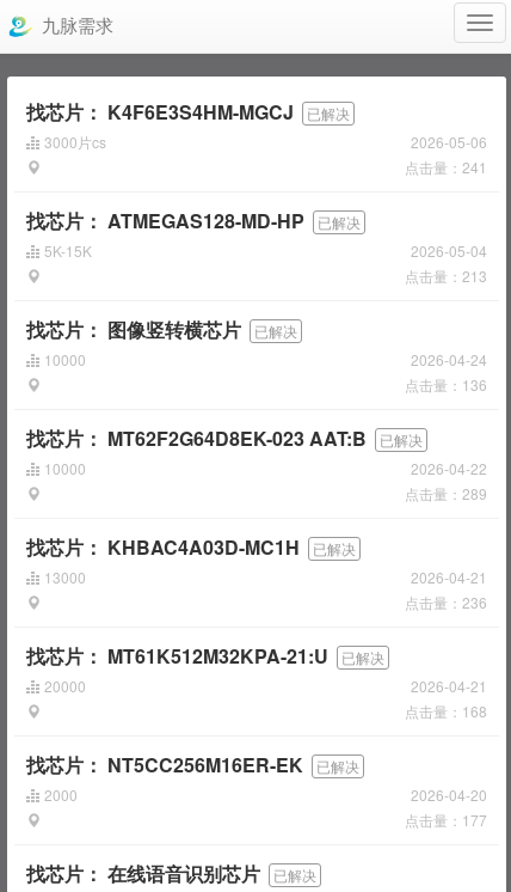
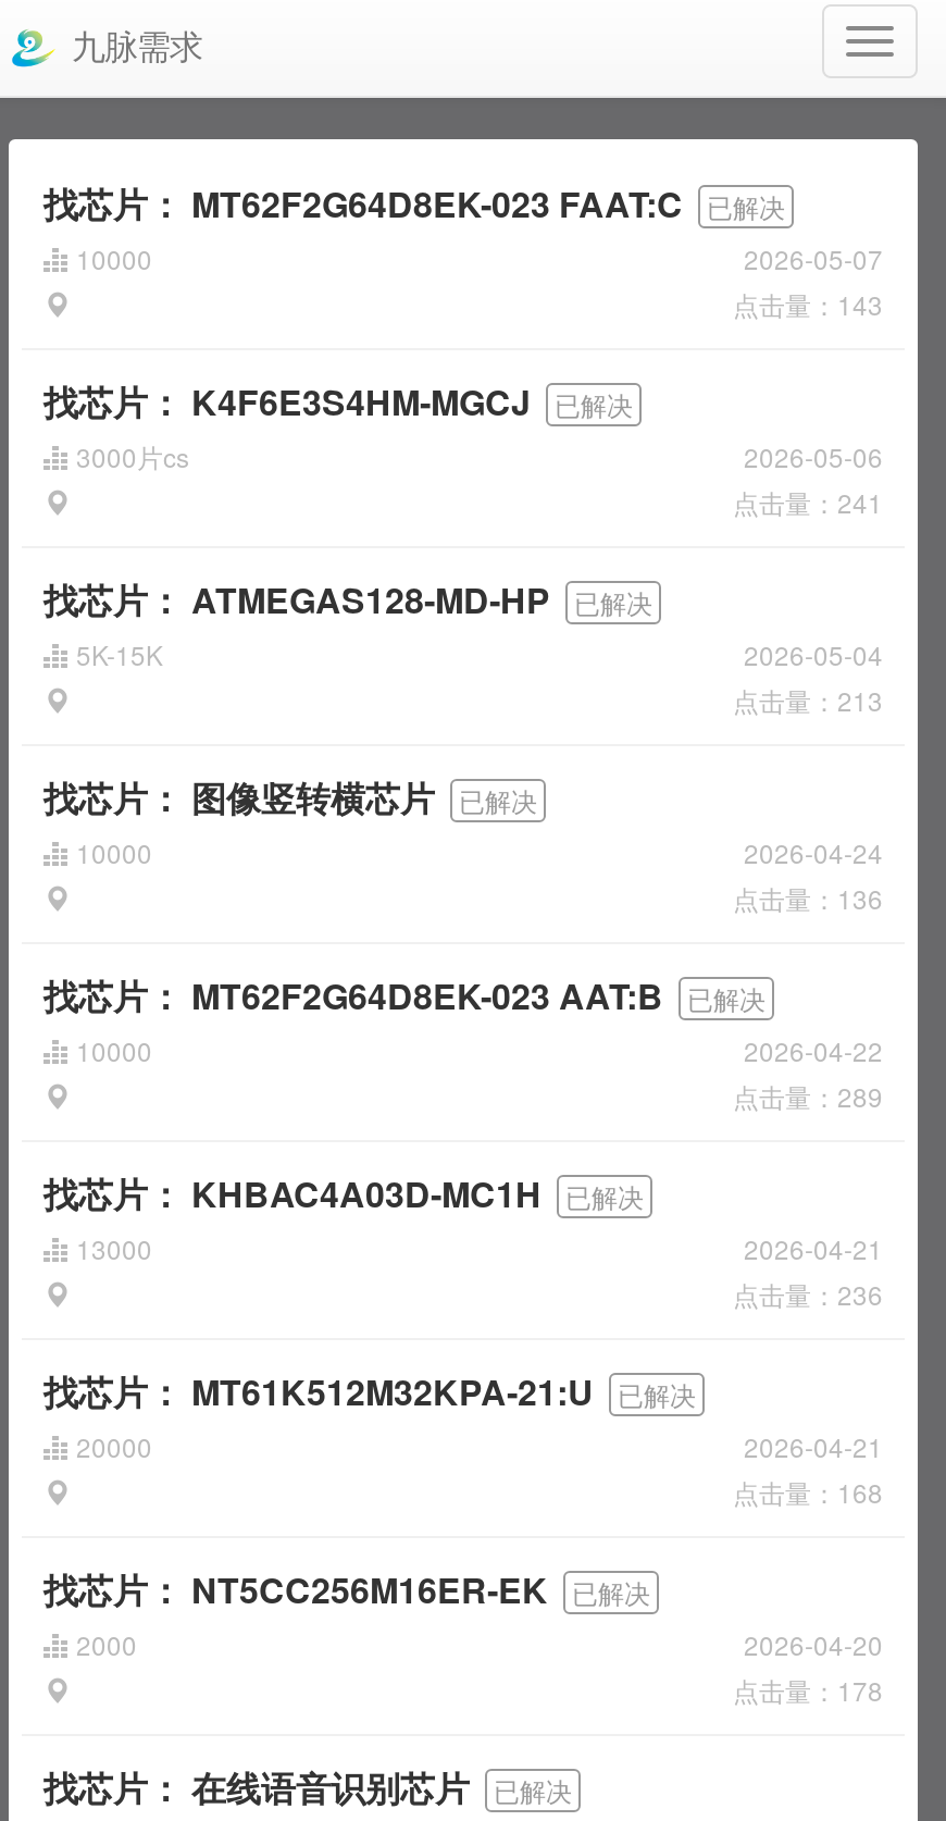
+ 找芯片：MT62F2G64D8EK-023 FAAT:C
+ 已解决
+ 10000
+ 2026-05-07
+ 点击量：143

- 点击量：177
+ 点击量：178
